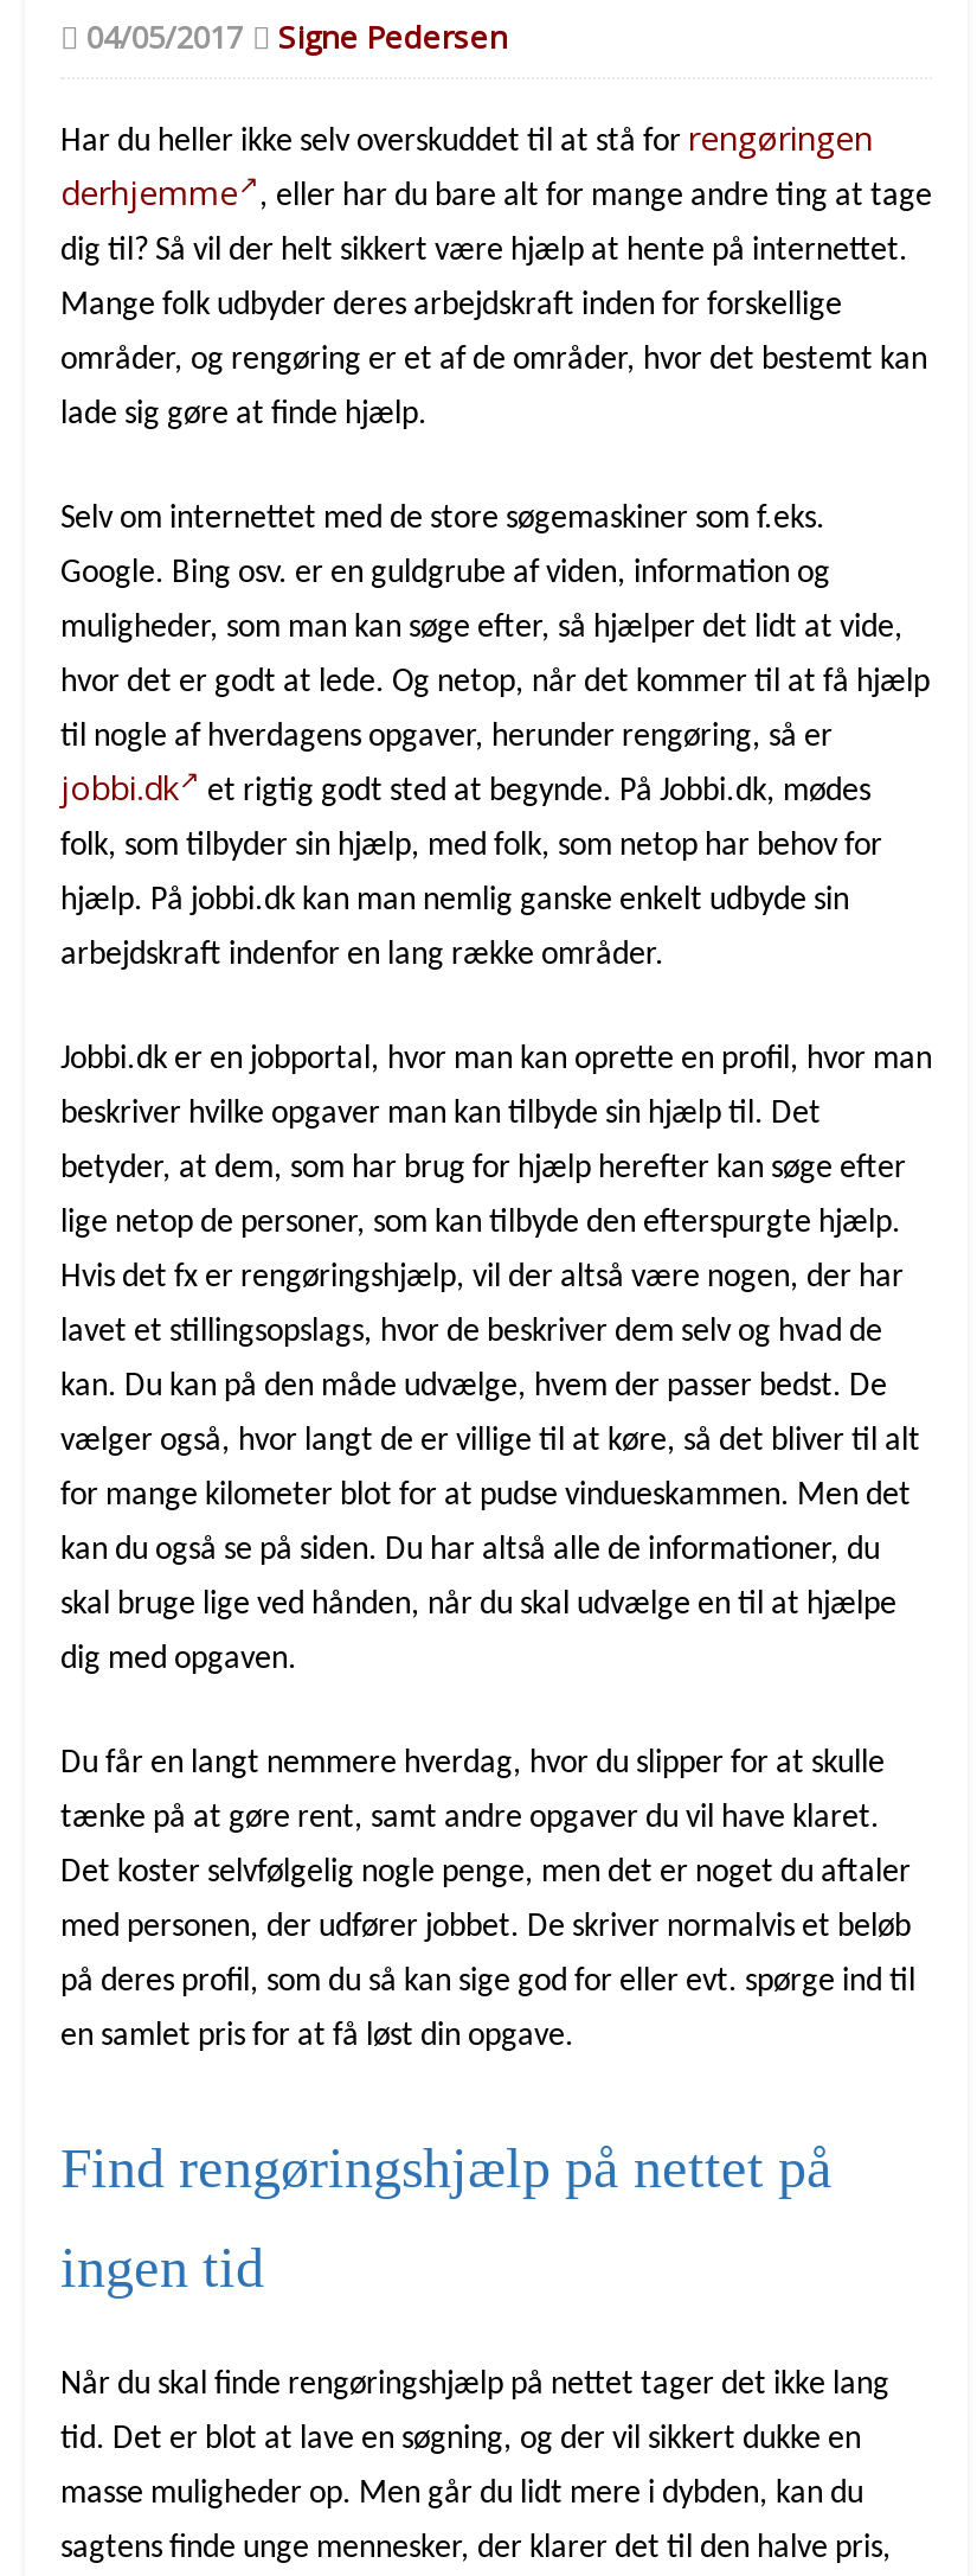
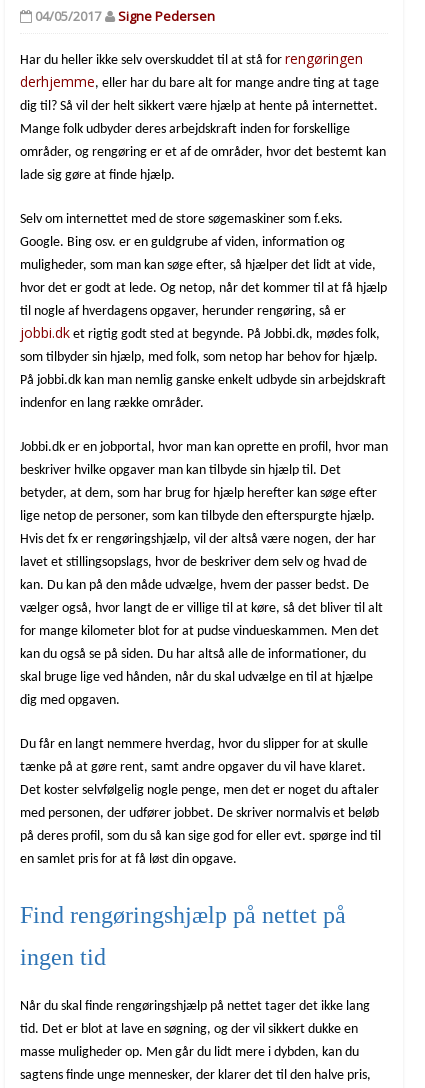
- derhjemme , eller har du bare alt for mange andre ting at tage
+ derhjemme, eller har du bare alt for mange andre ting at tage
